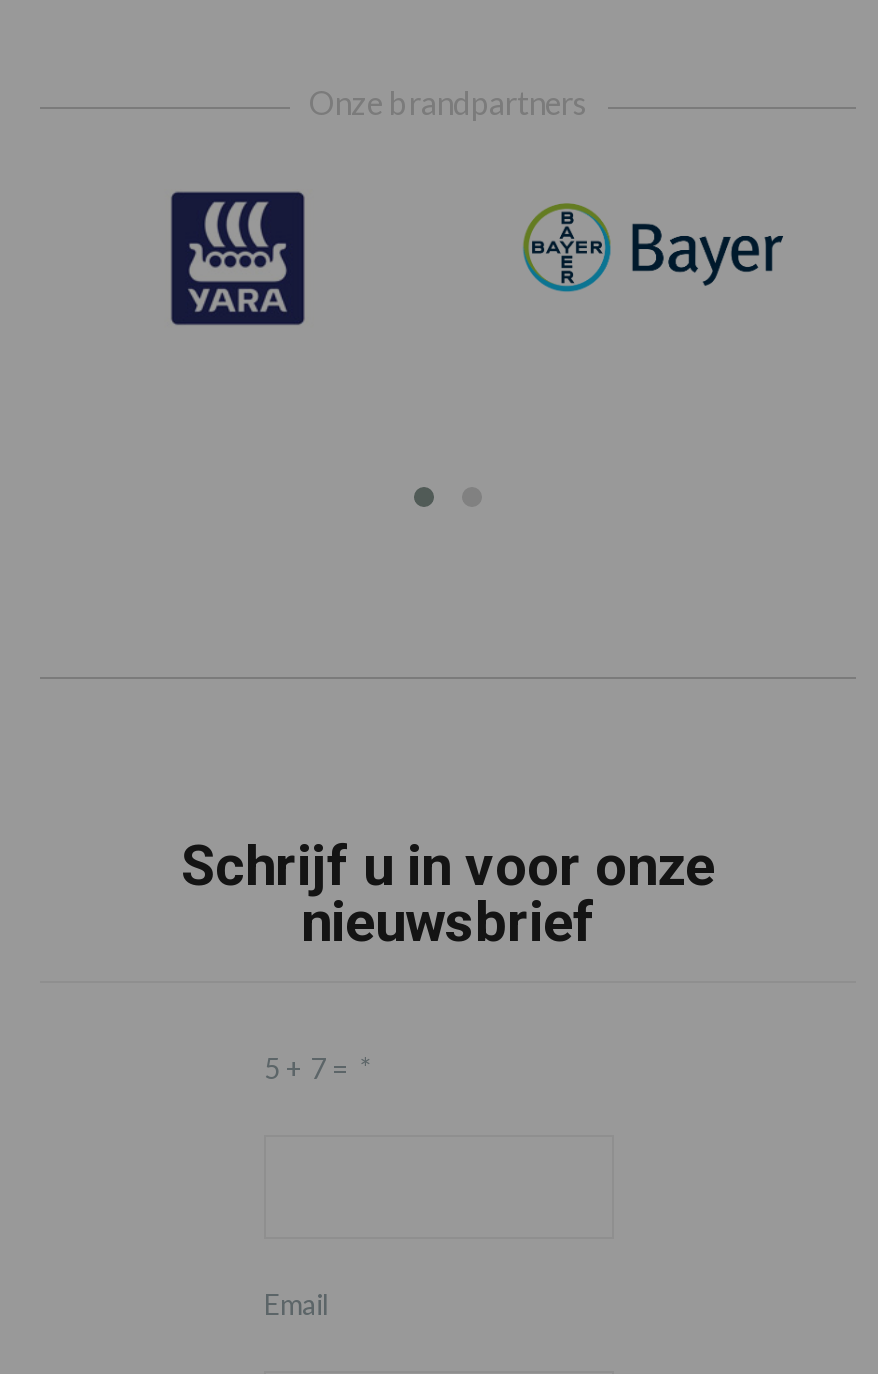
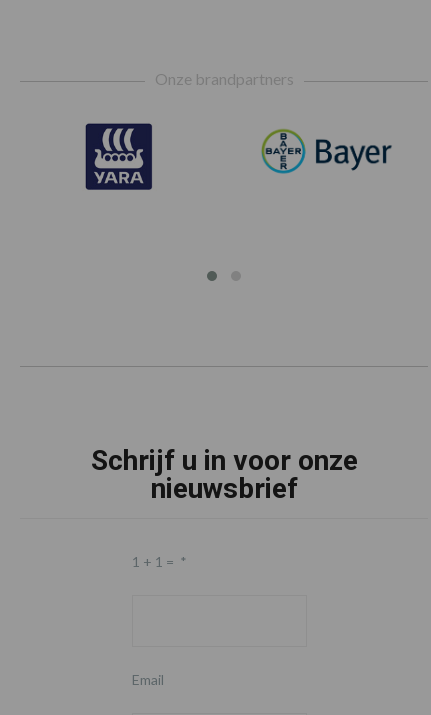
- 5 + 7 = *
+ 1 + 1 = *
